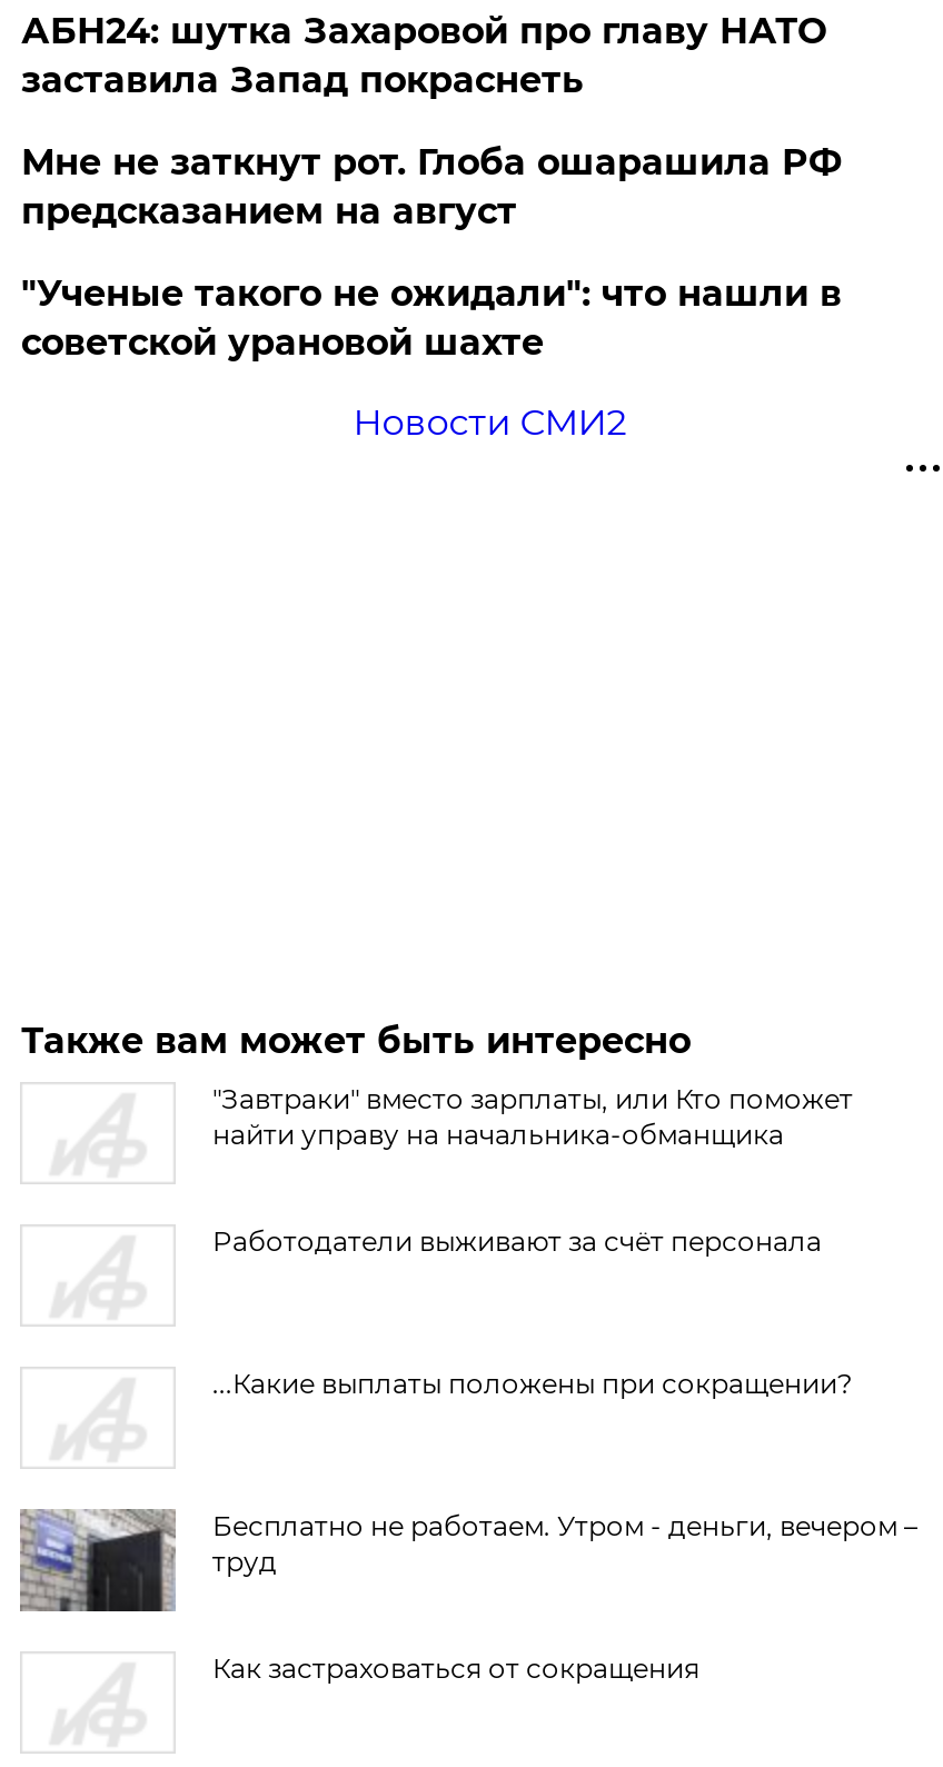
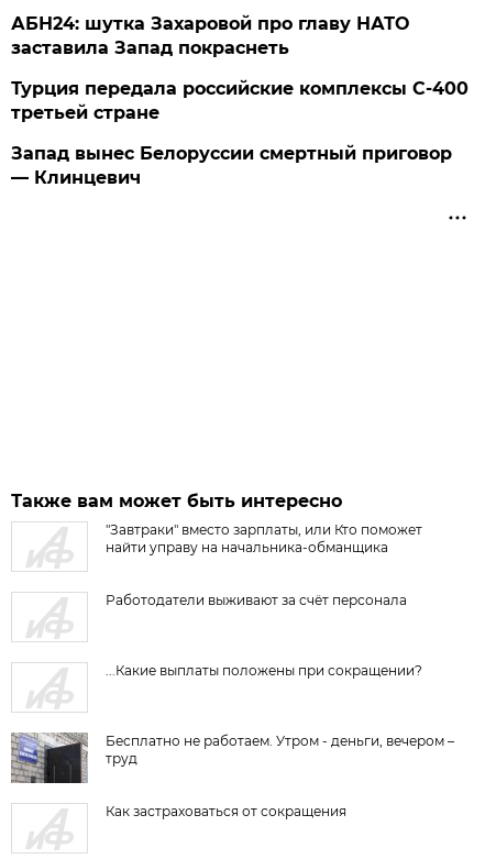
- Мне не заткнут рот. Глоба ошарашила РФ
- предсказанием на август
- "Ученые такого не ожидали": что нашли в
- советской урановой шахте
- Новости СМИ2
+ Турция передала российские комплексы С-400
+ третьей стране
+ Запад вынес Белоруссии смертный приговор
+ — Клинцевич
